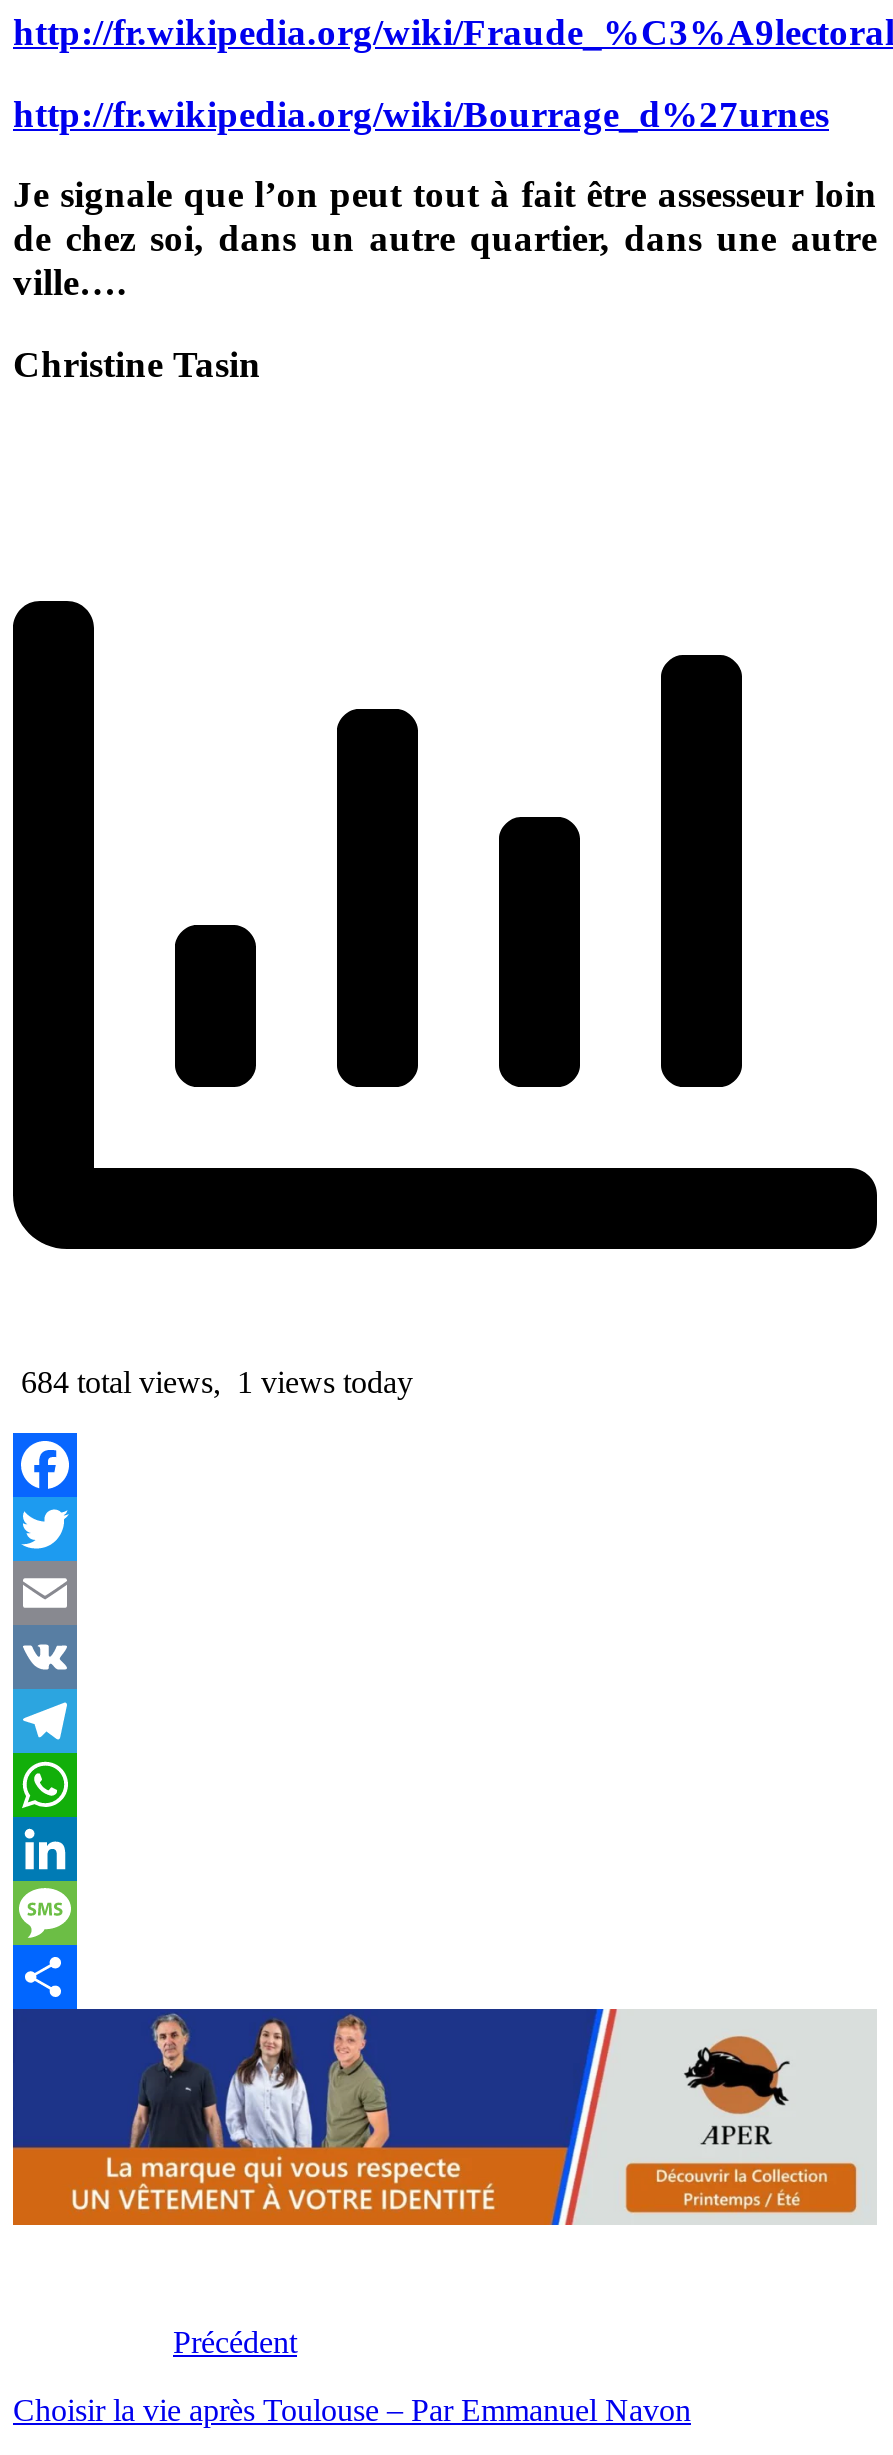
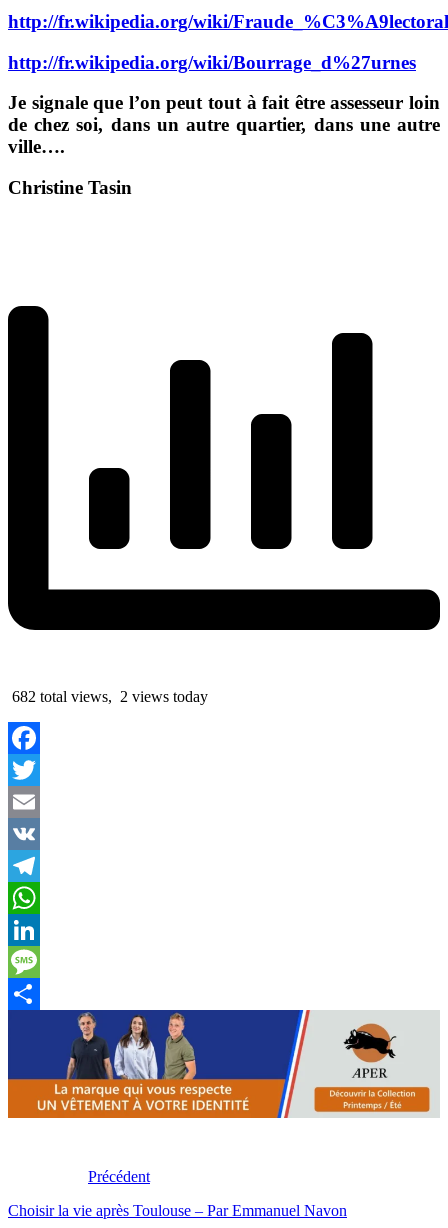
- 684 total views, 1 views today
+ 682 total views, 2 views today
